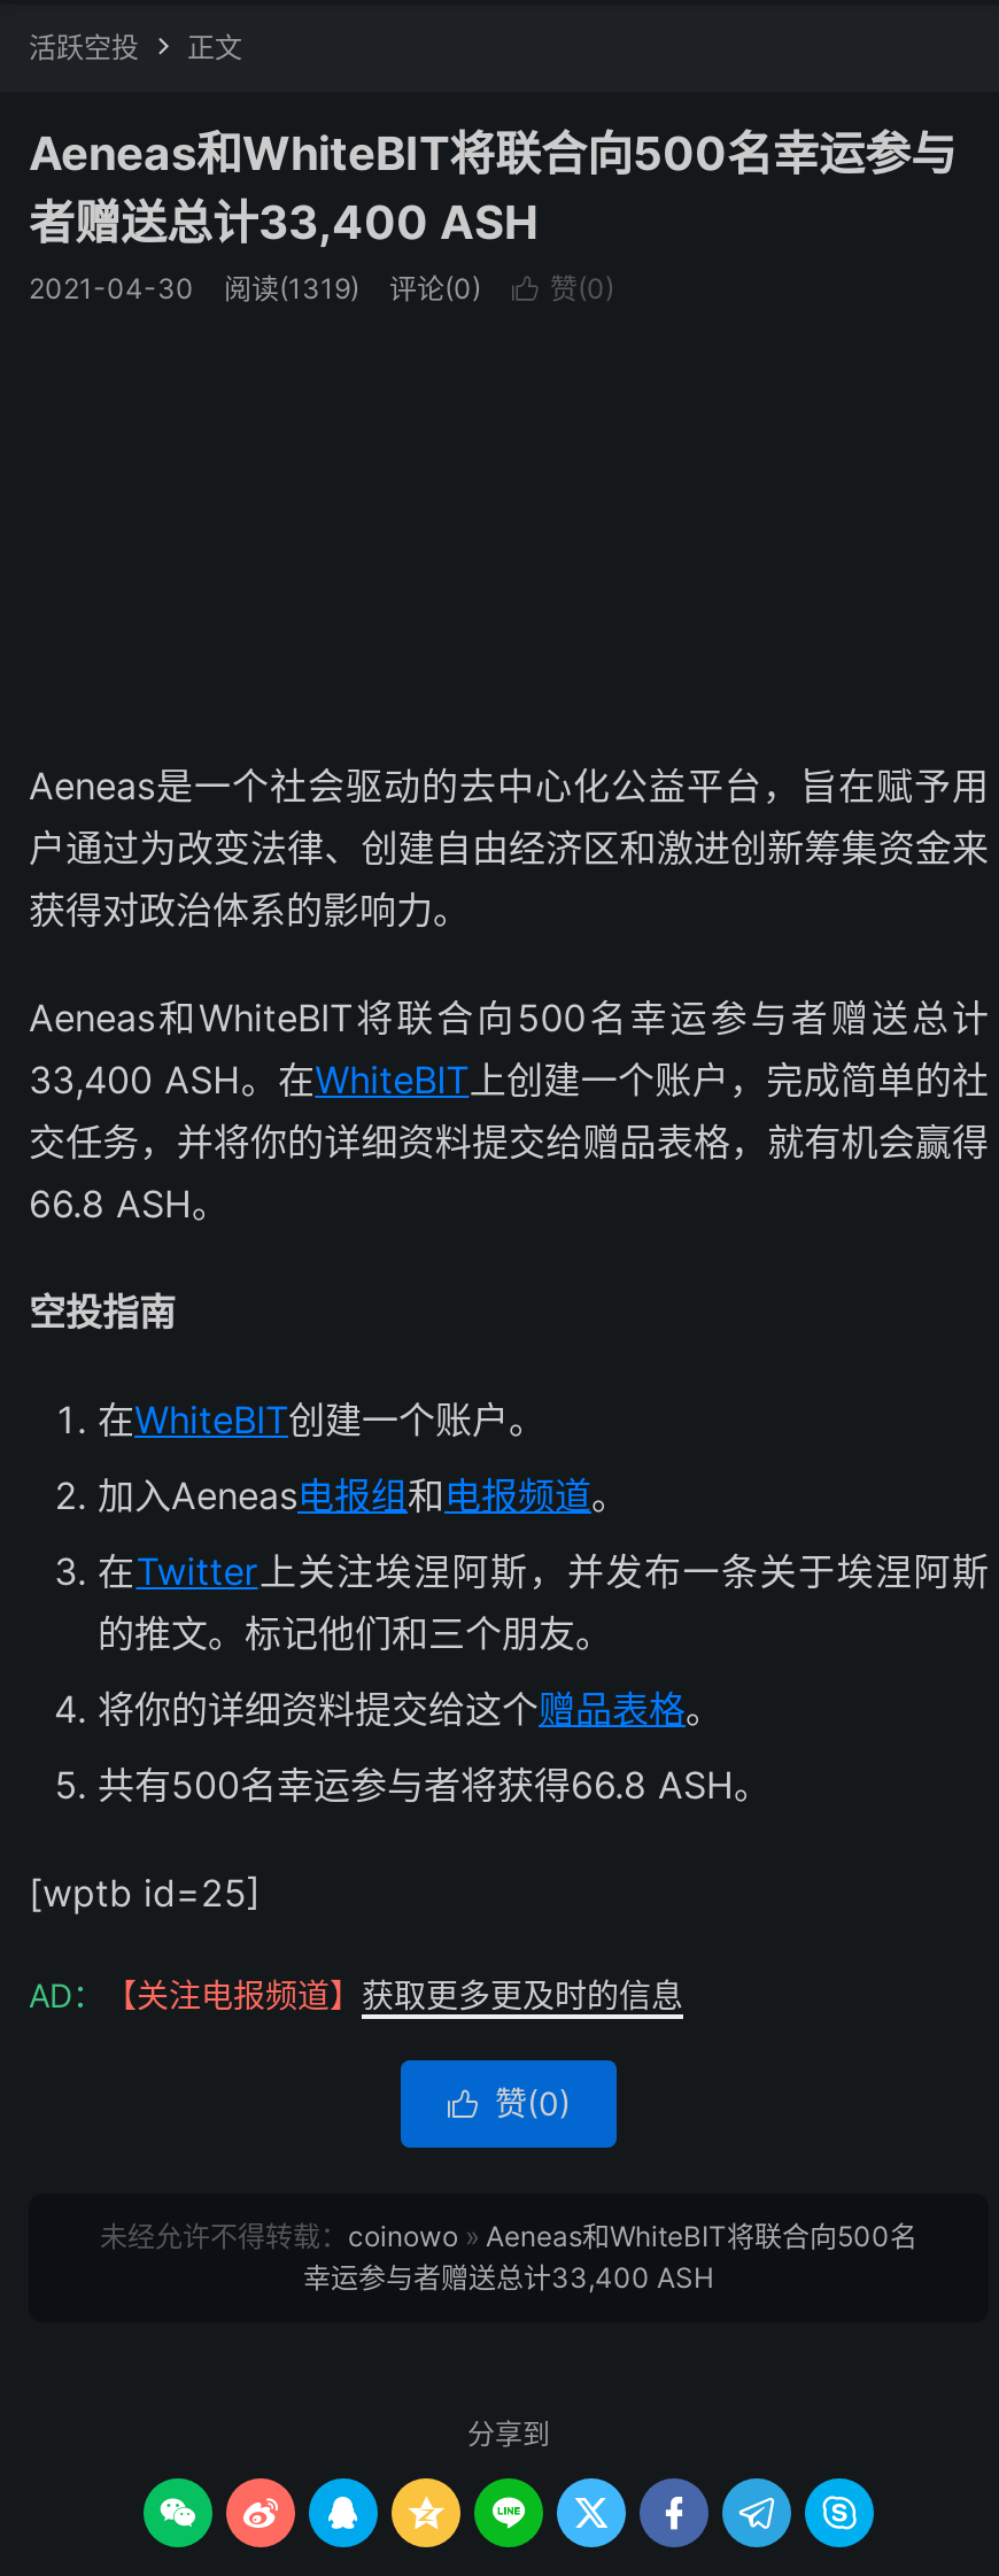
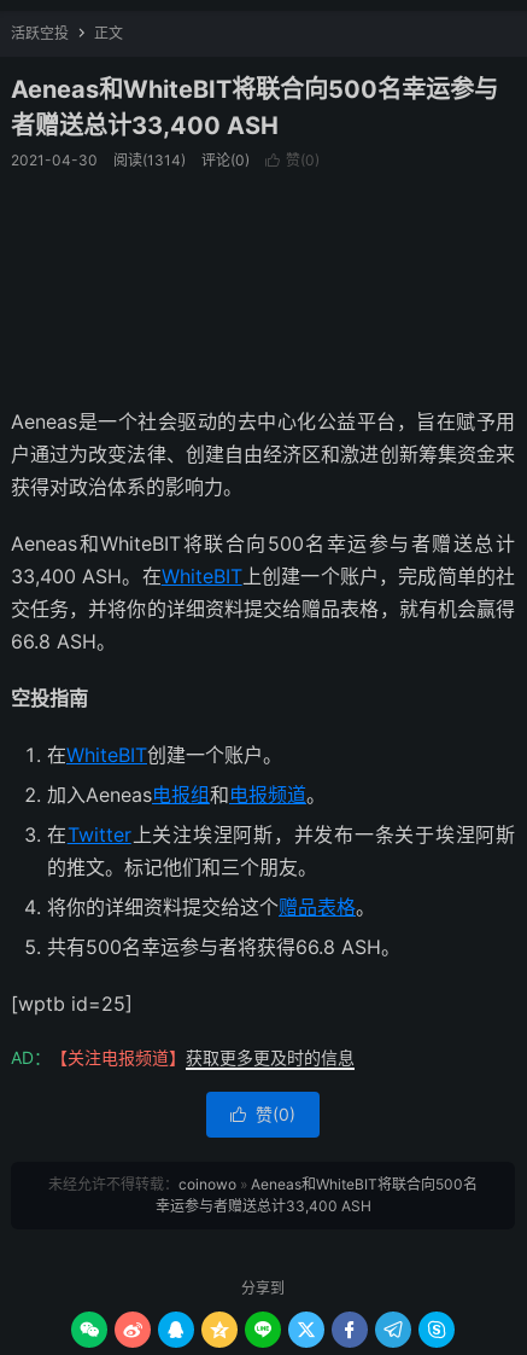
- 阅读(1319)
+ 阅读(1314)
